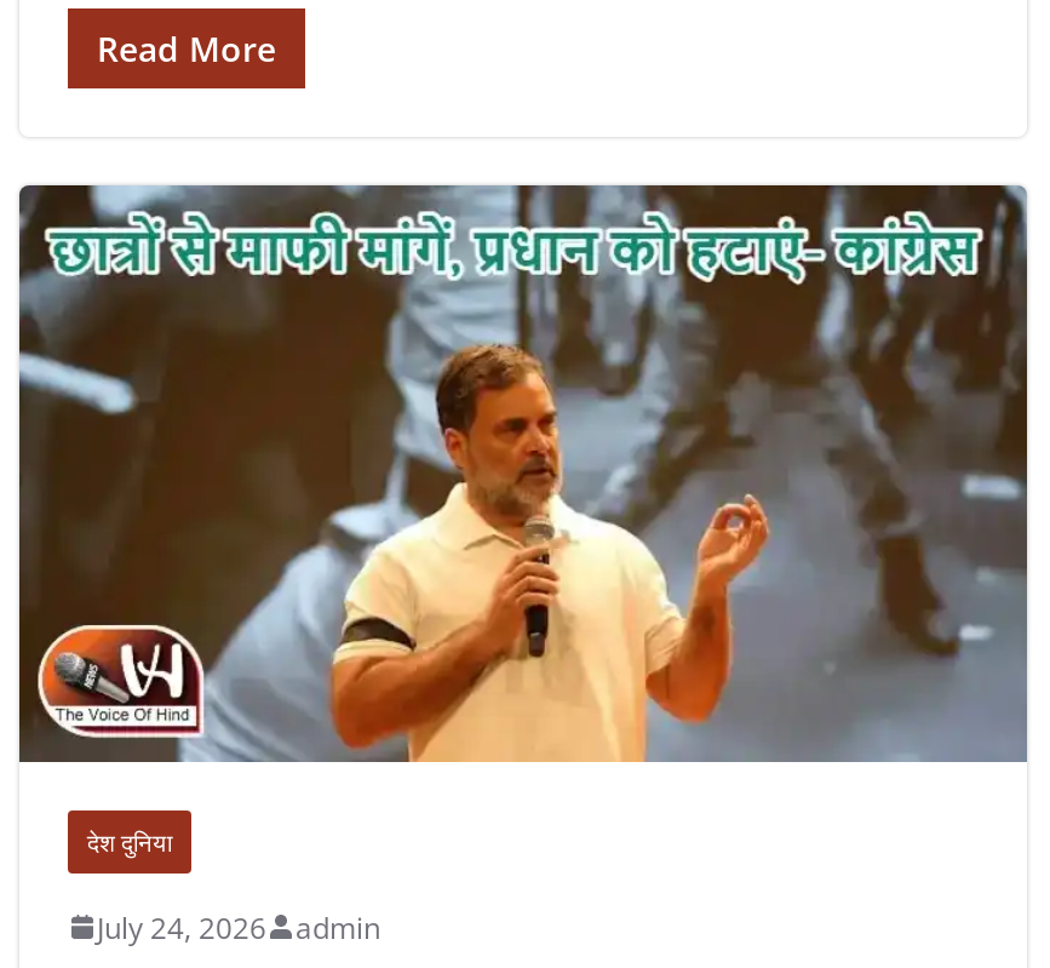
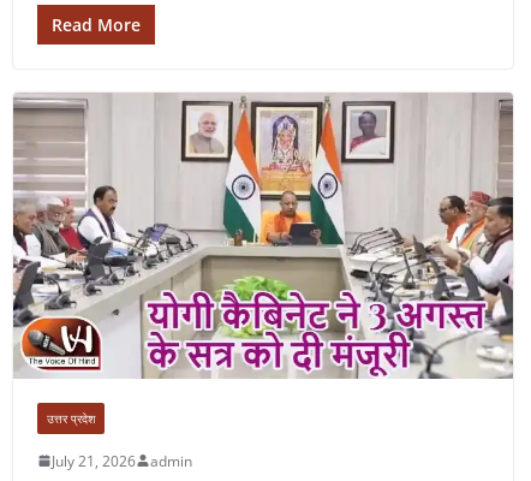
- [image]
- देश दुनिया
+ [image]
+ उत्तर प्रदेश

- July 24, 2026 admin
+ July 21, 2026 admin
